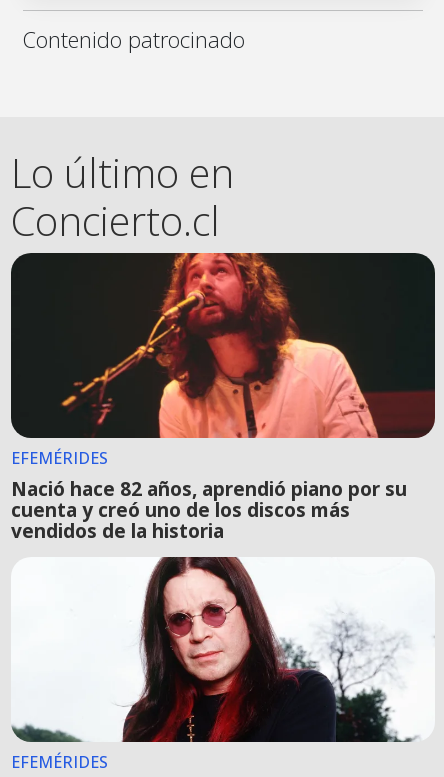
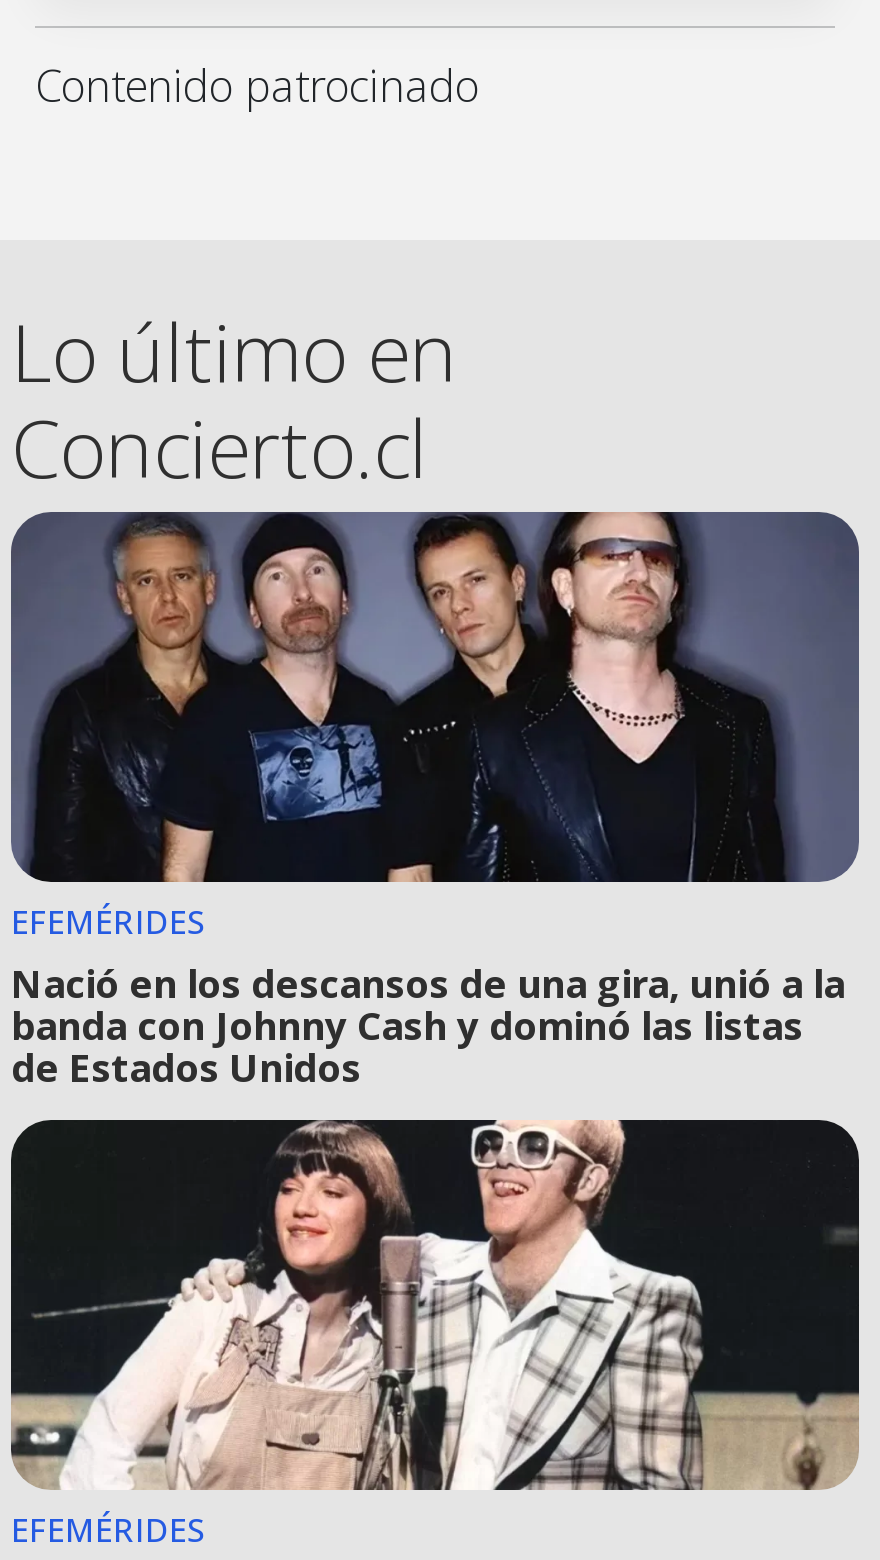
- [image]
- Nació hace 82 años, aprendió piano por su
- cuenta y creó uno de los discos más
- vendidos de la historia
+ [image]
+ Nació en los descansos de una gira, unió a la
+ banda con Johnny Cash y dominó las listas
+ de Estados Unidos

- [image]
+ [image]
